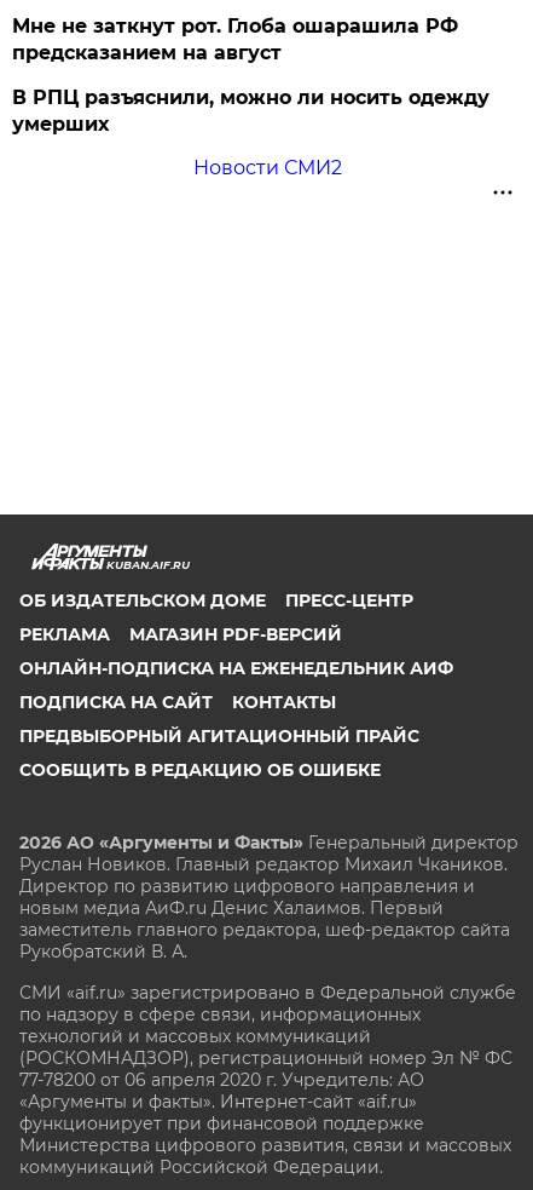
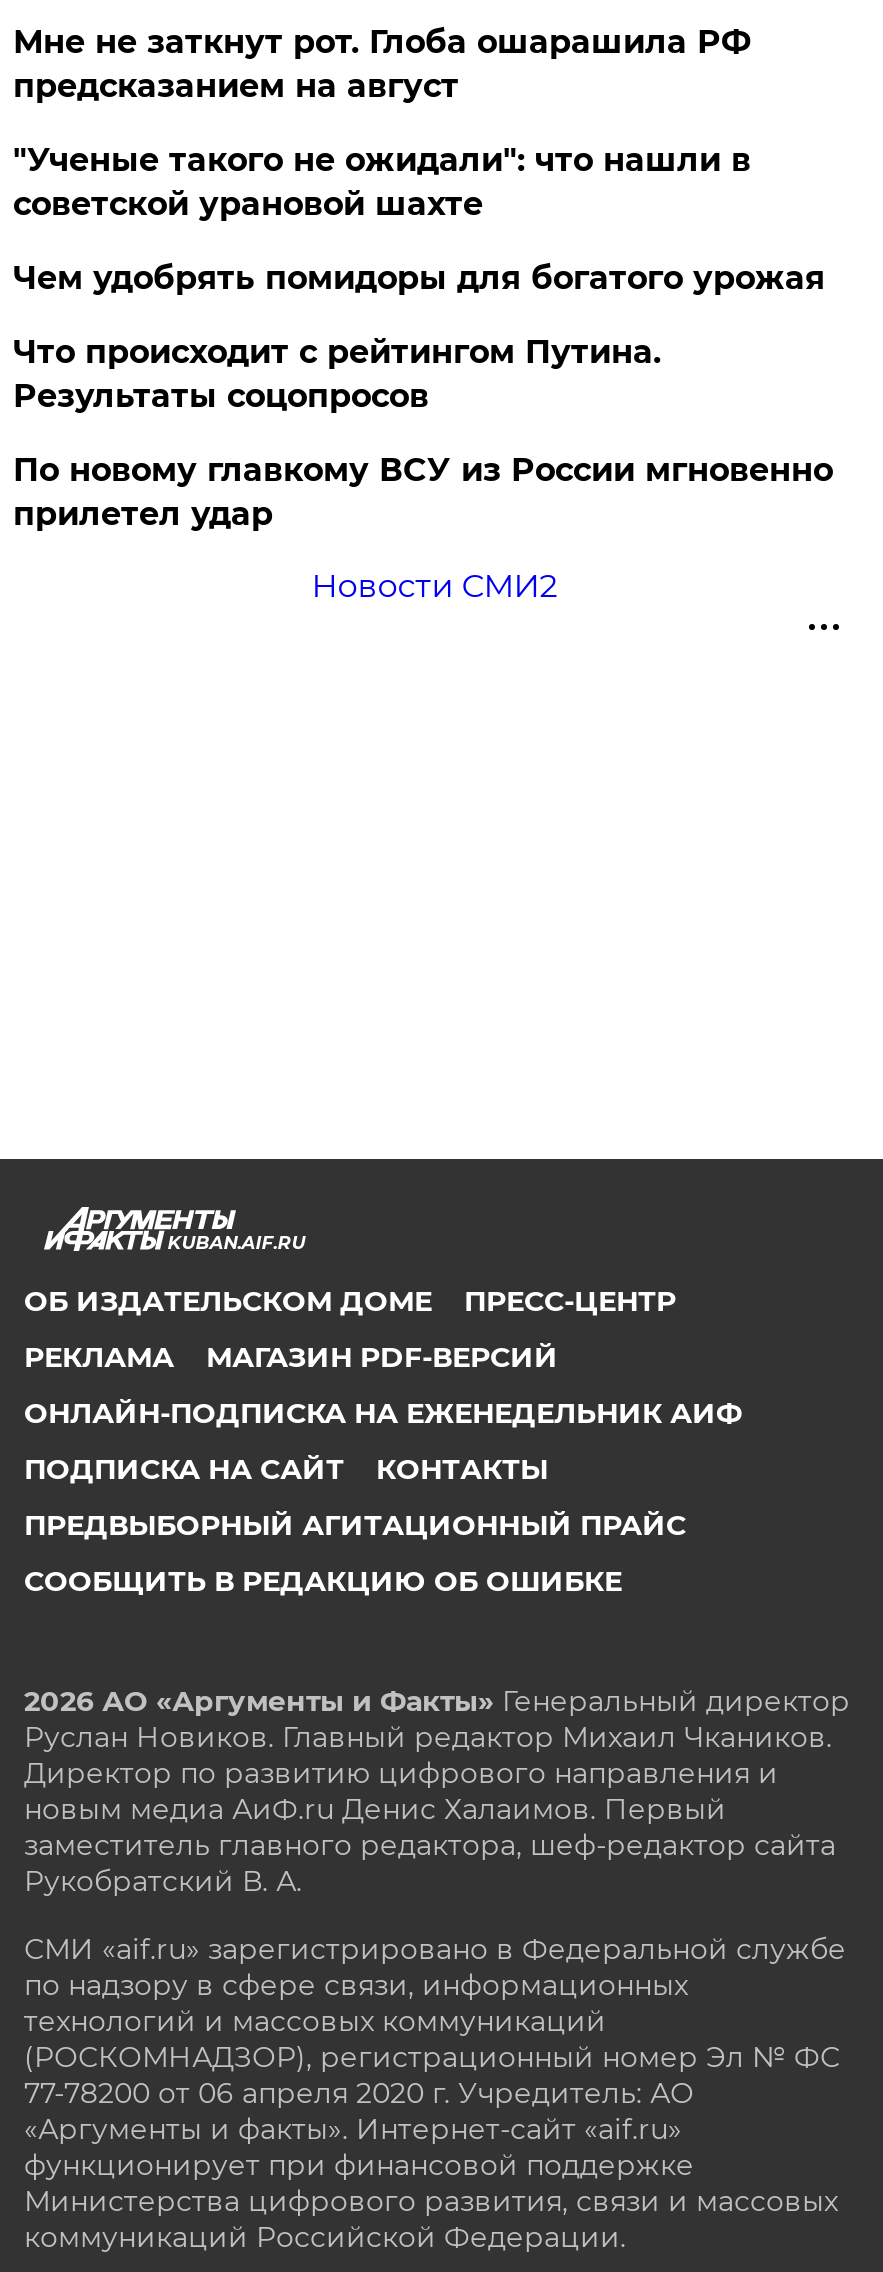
- В РПЦ разъяснили, можно ли носить одежду
- умерших
+ "Ученые такого не ожидали": что нашли в
+ советской урановой шахте
+ Чем удобрять помидоры для богатого урожая
+ Что происходит с рейтингом Путина.
+ Результаты соцопросов
+ По новому главкому ВСУ из России мгновенно
+ прилетел удар
